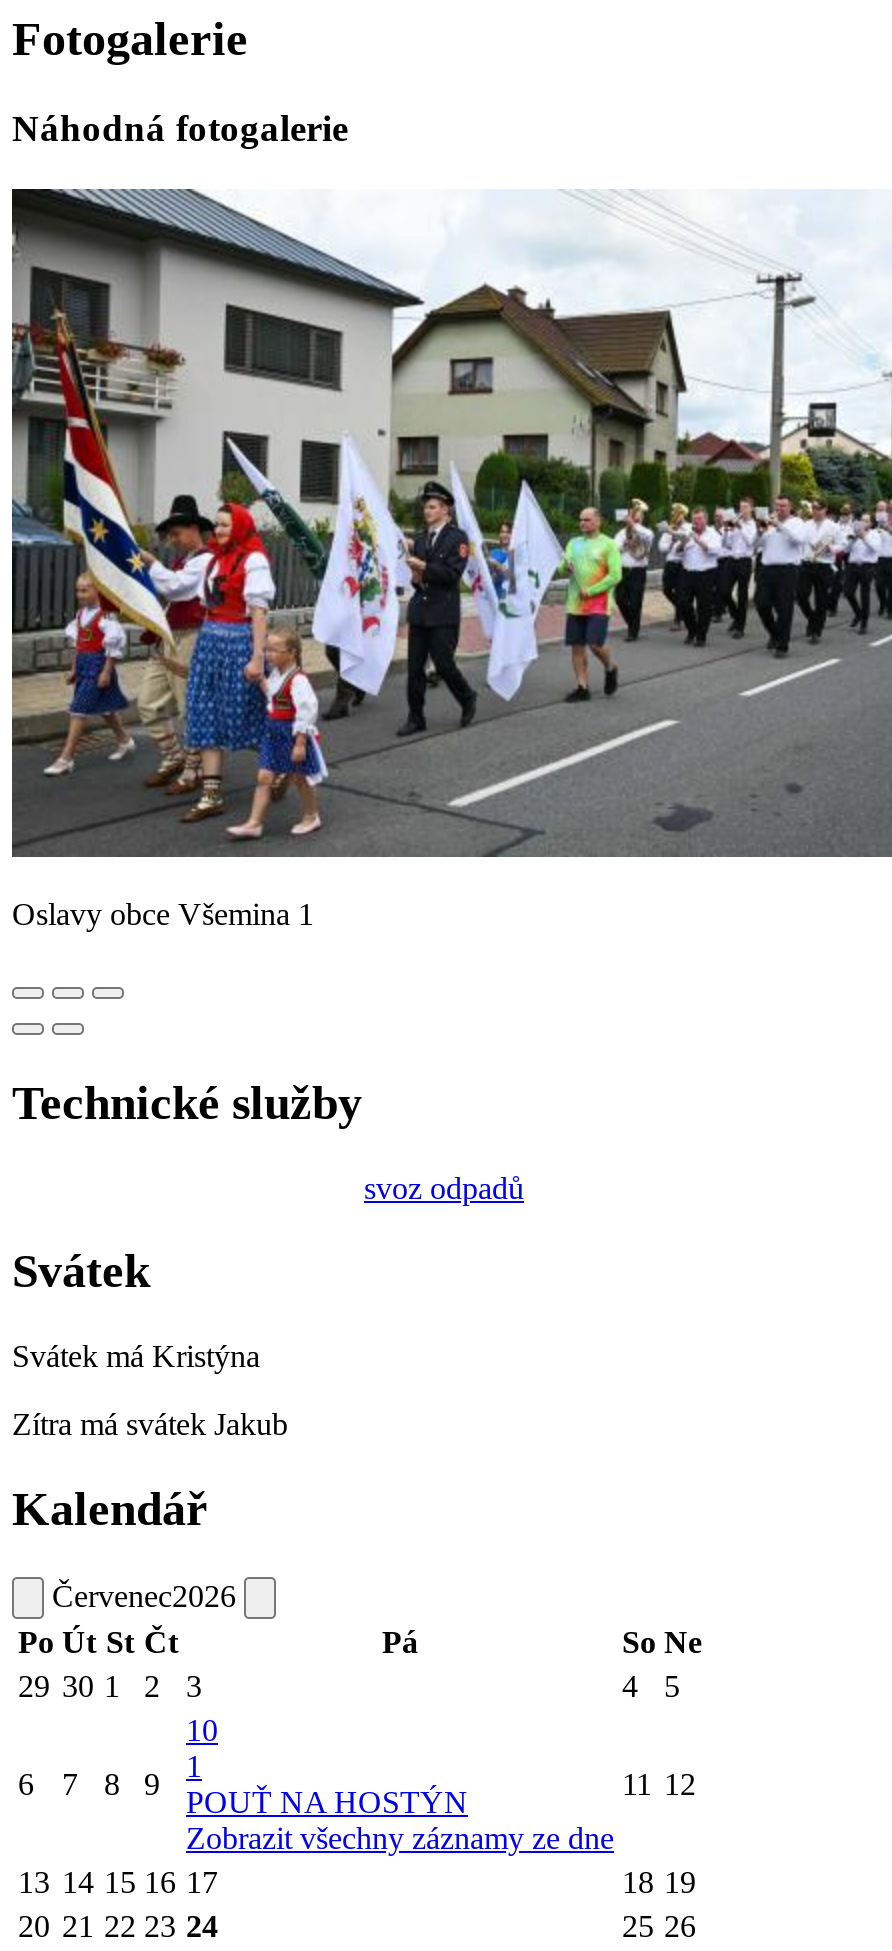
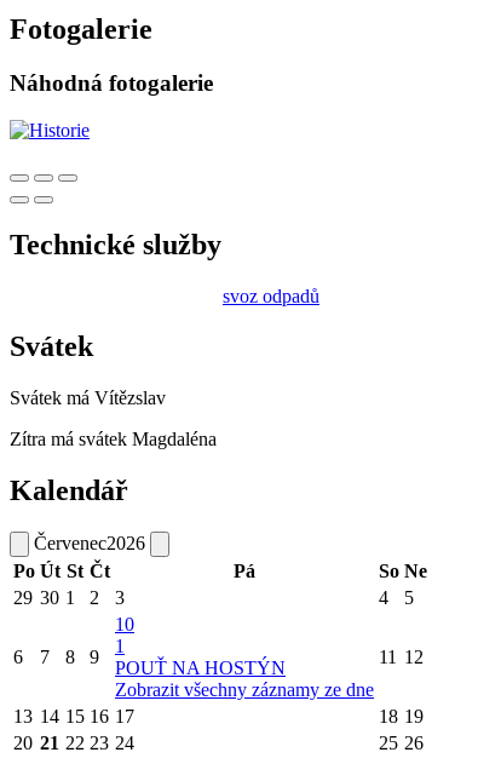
- [image]
- Oslavy obce Všemina 1

- Svátek má Kristýna
+ Svátek má Vítězslav

- Zítra má svátek Jakub
+ Zítra má svátek Magdaléna
